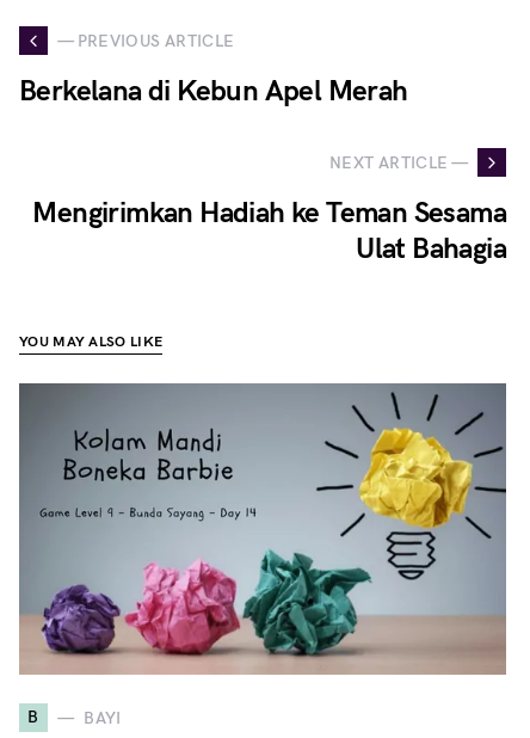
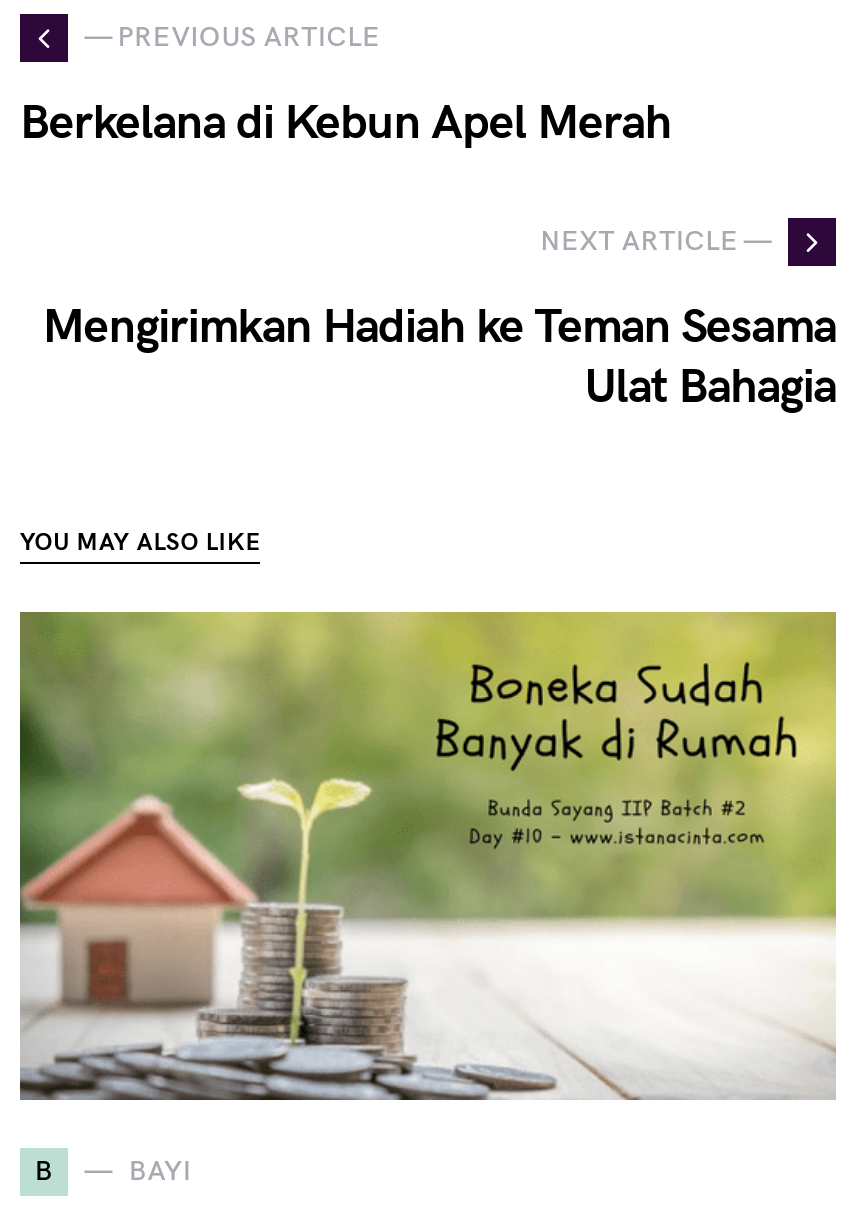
- [image]
+ [image]
